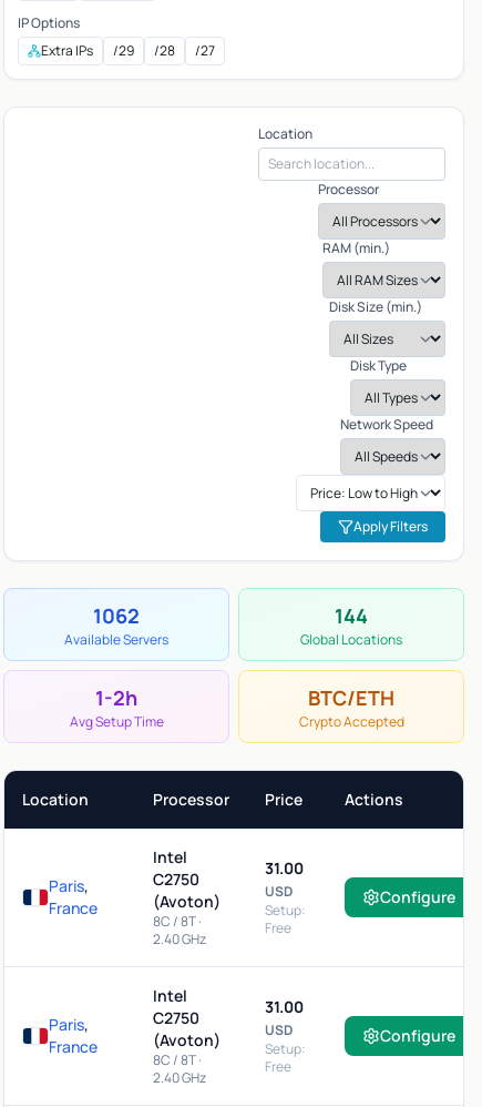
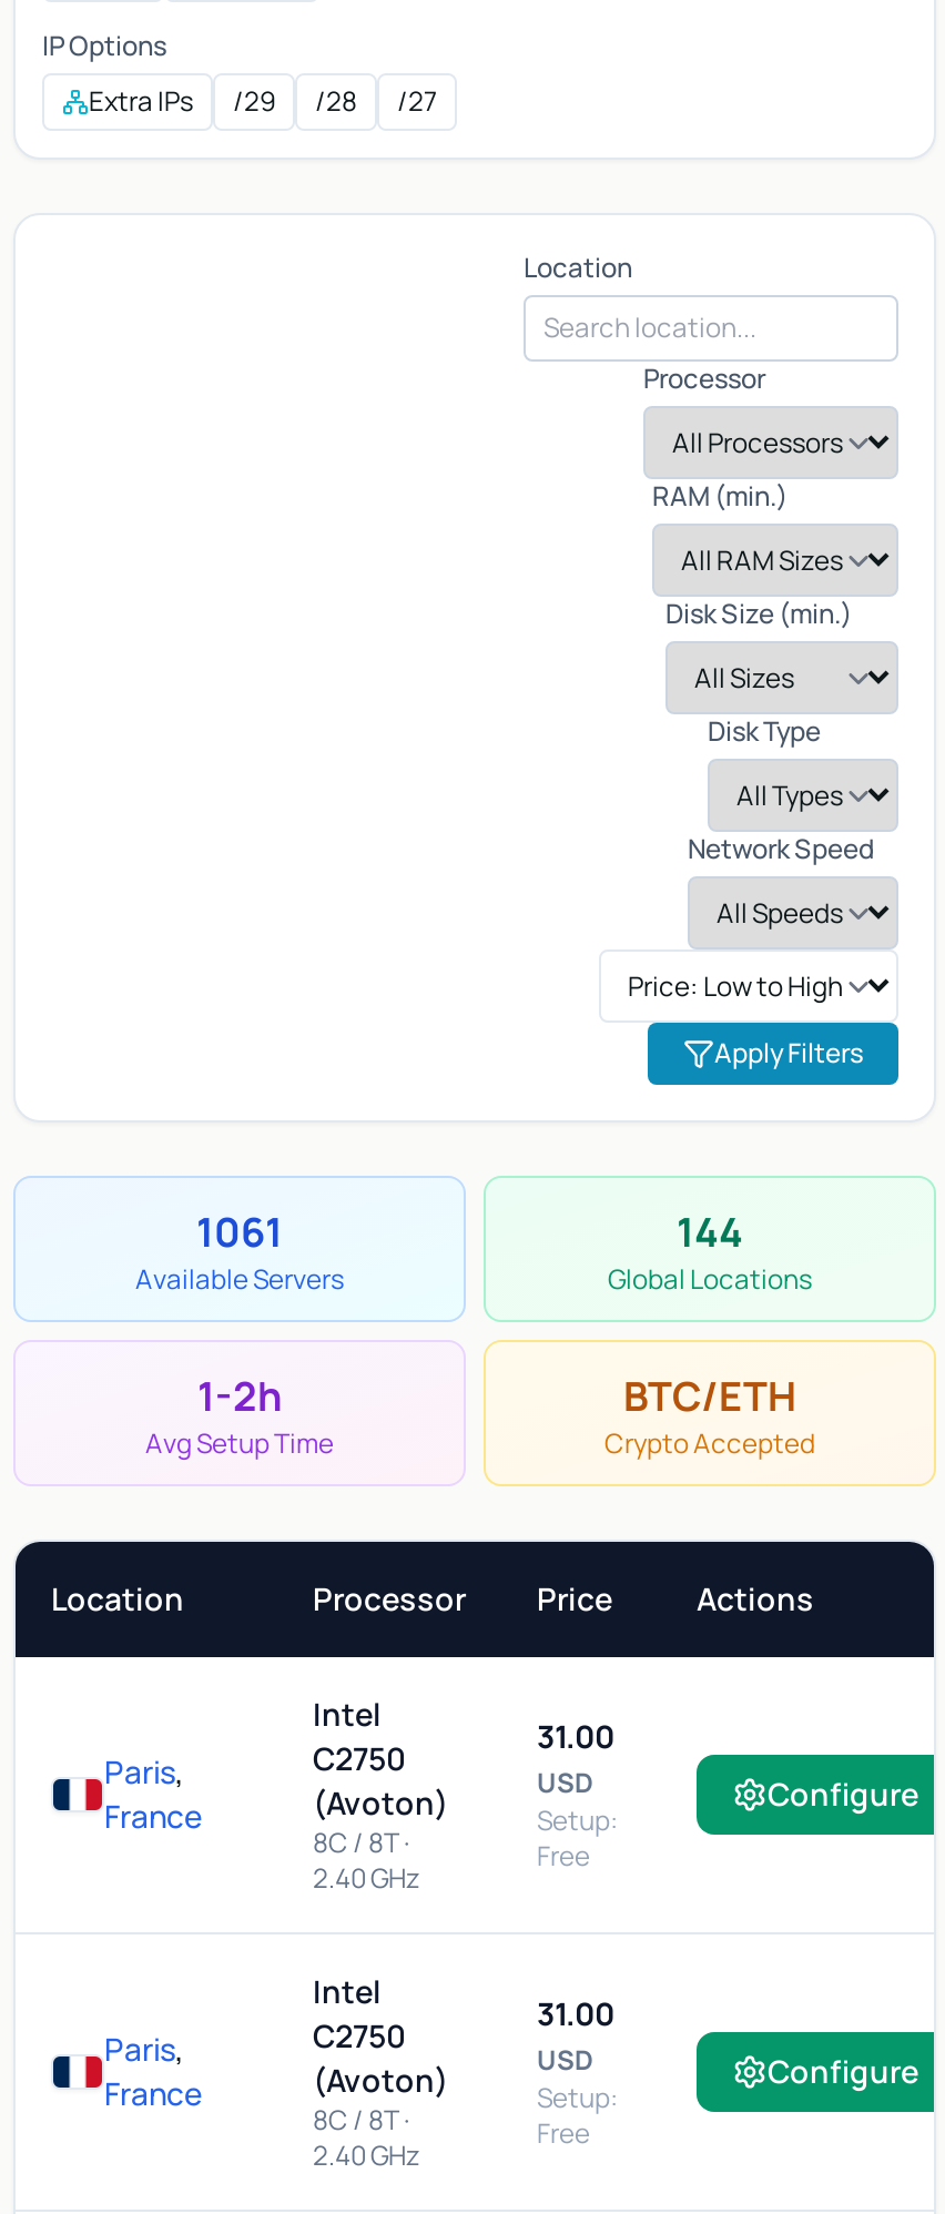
- 1062
+ 1061
